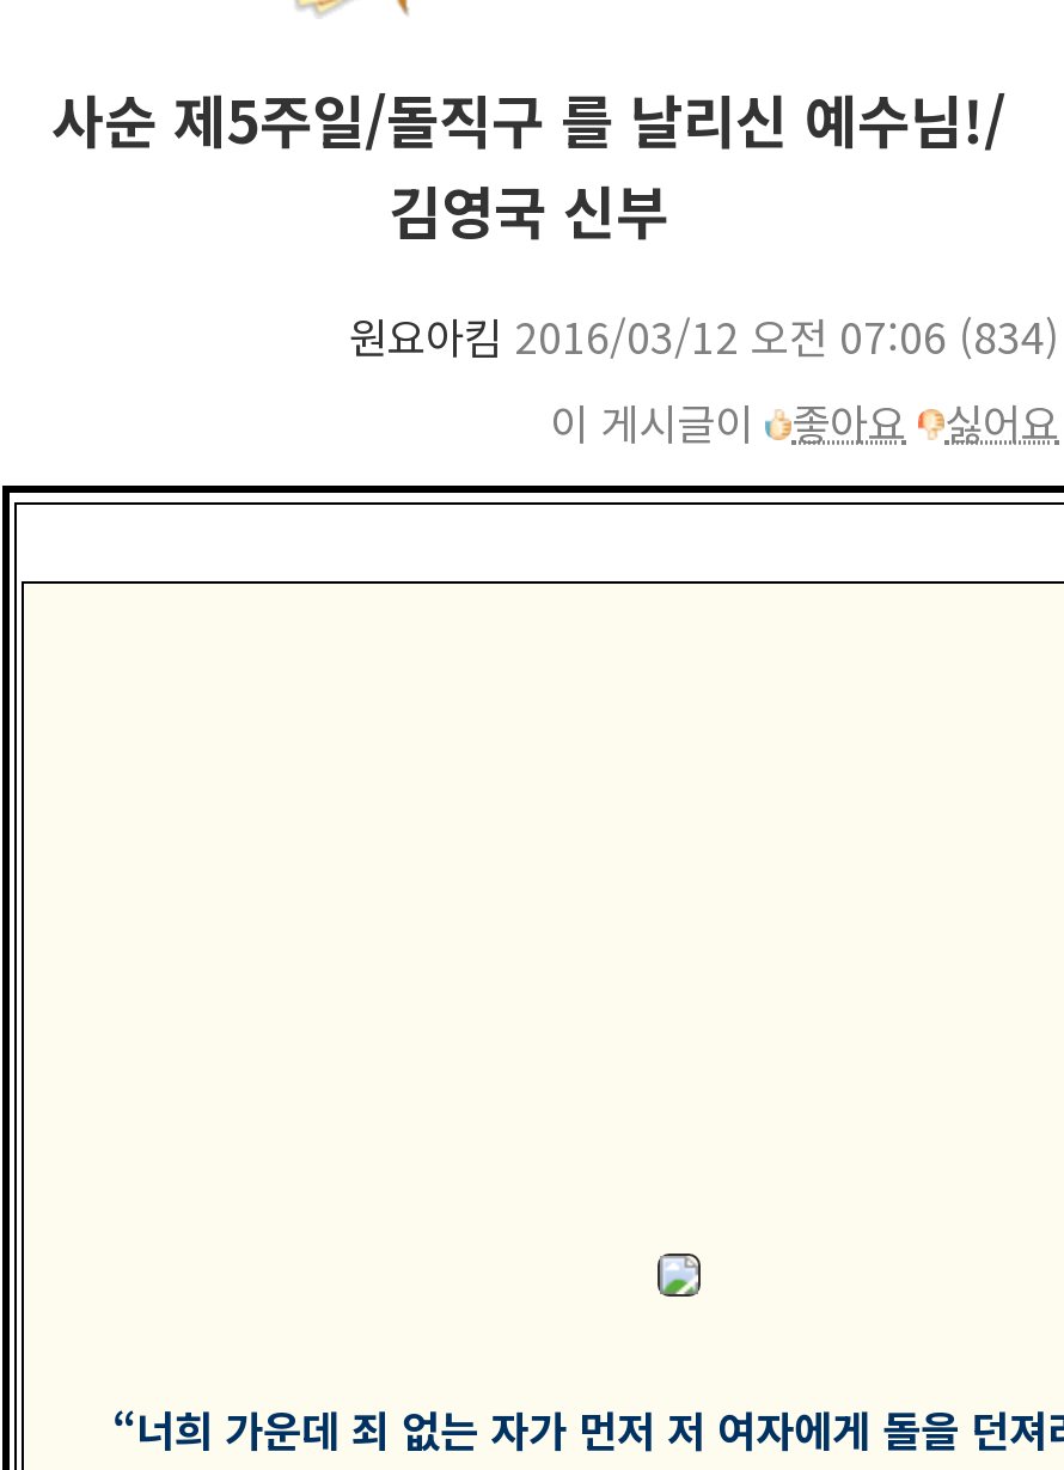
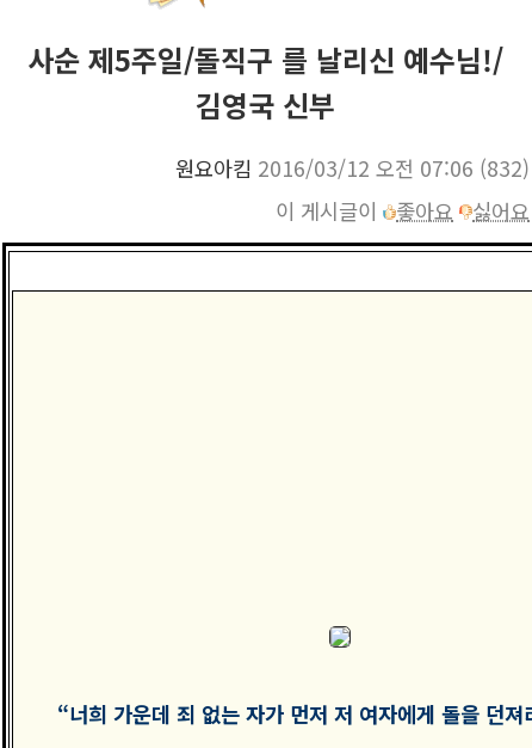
- 원요아킴 2016/03/12 오전 07:06 (834)
+ 원요아킴 2016/03/12 오전 07:06 (832)
